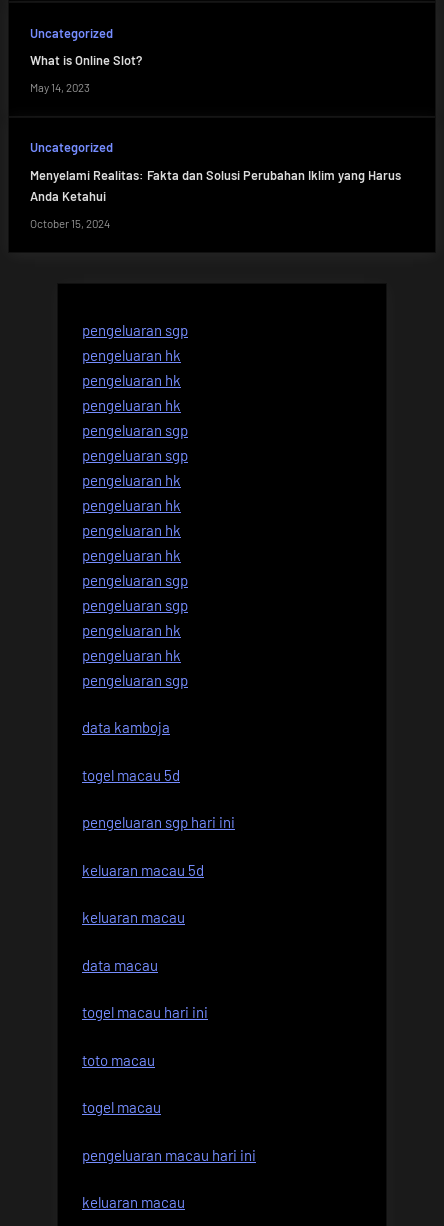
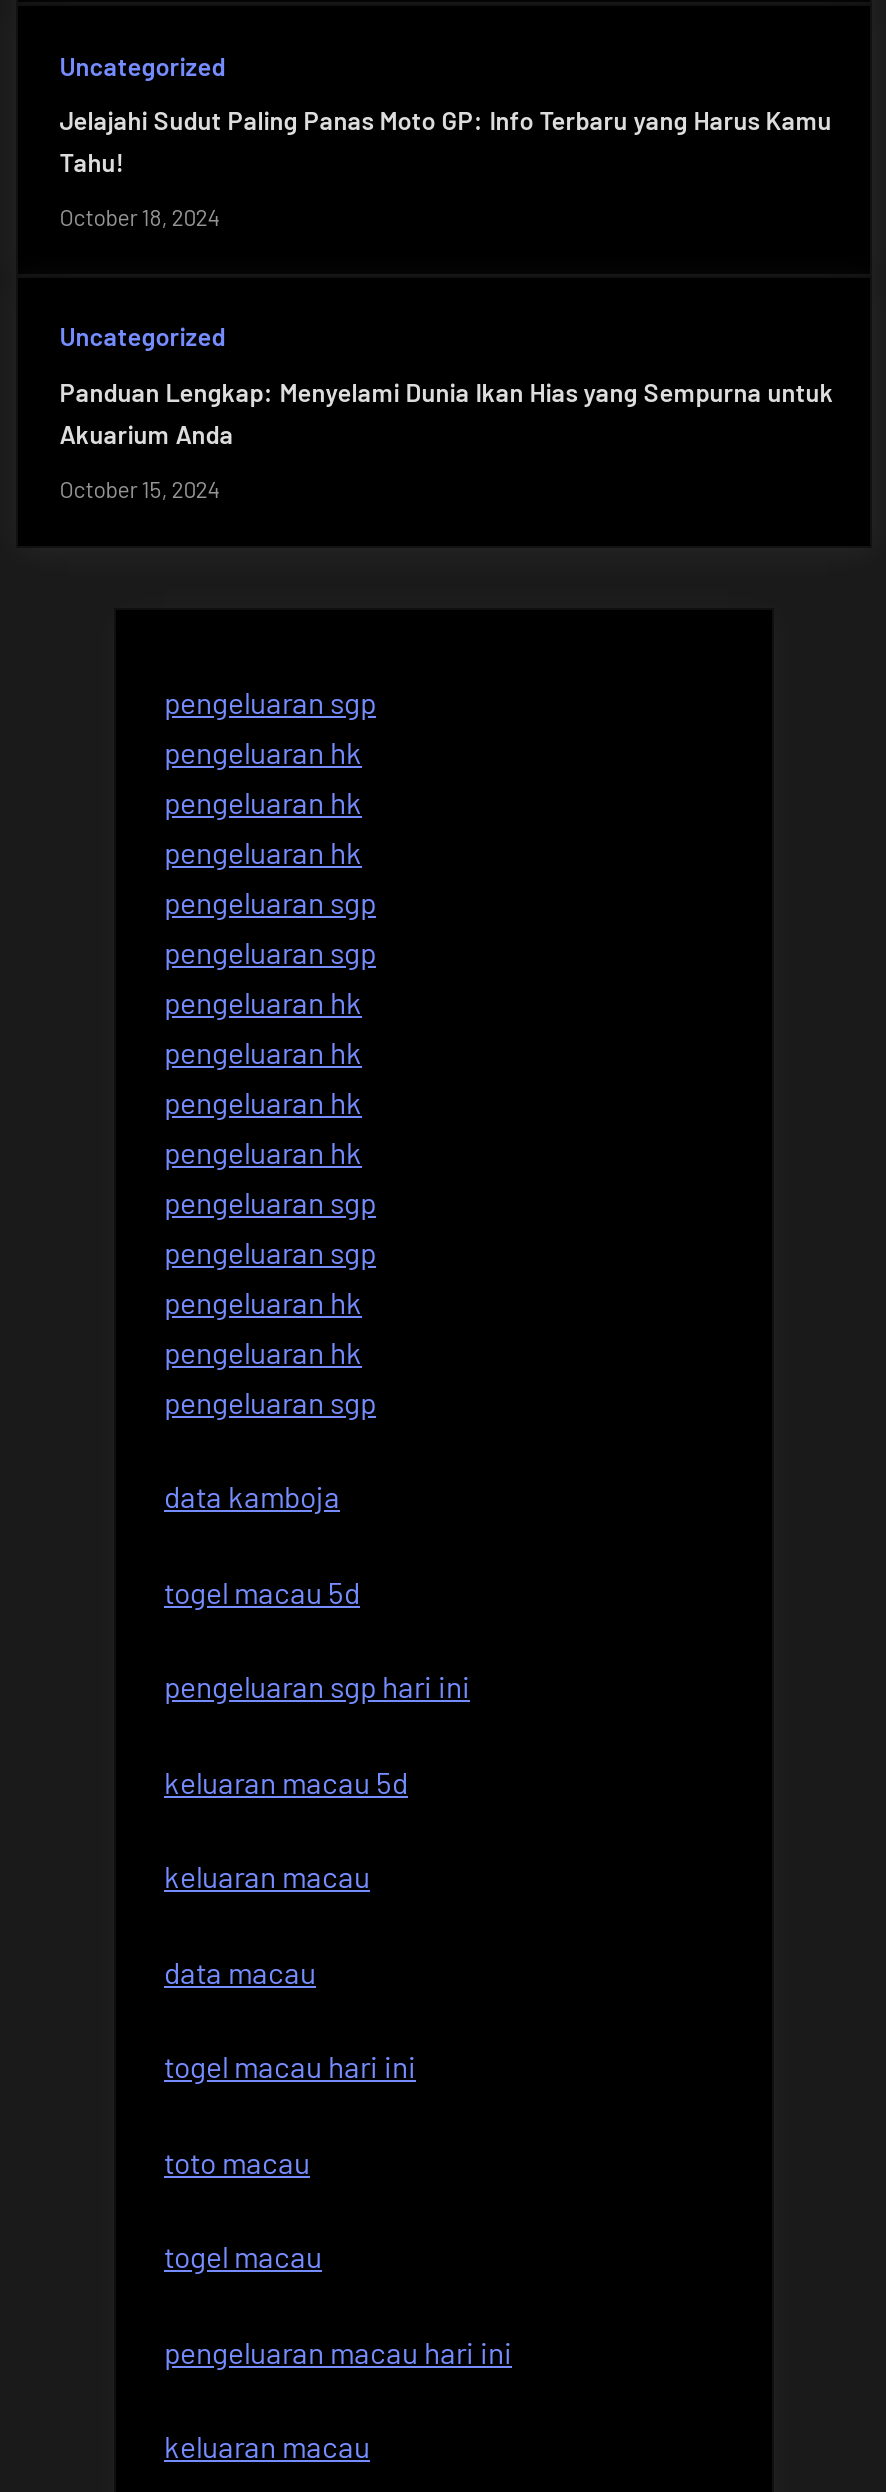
- What is Online Slot?
+ Jelajahi Sudut Paling Panas Moto GP: Info Terbaru yang Harus Kamu
+ Tahu!

- May 14, 2023
+ October 18, 2024

- Menyelami Realitas: Fakta dan Solusi Perubahan Iklim yang Harus
- Anda Ketahui
+ Panduan Lengkap: Menyelami Dunia Ikan Hias yang Sempurna untuk
+ Akuarium Anda
